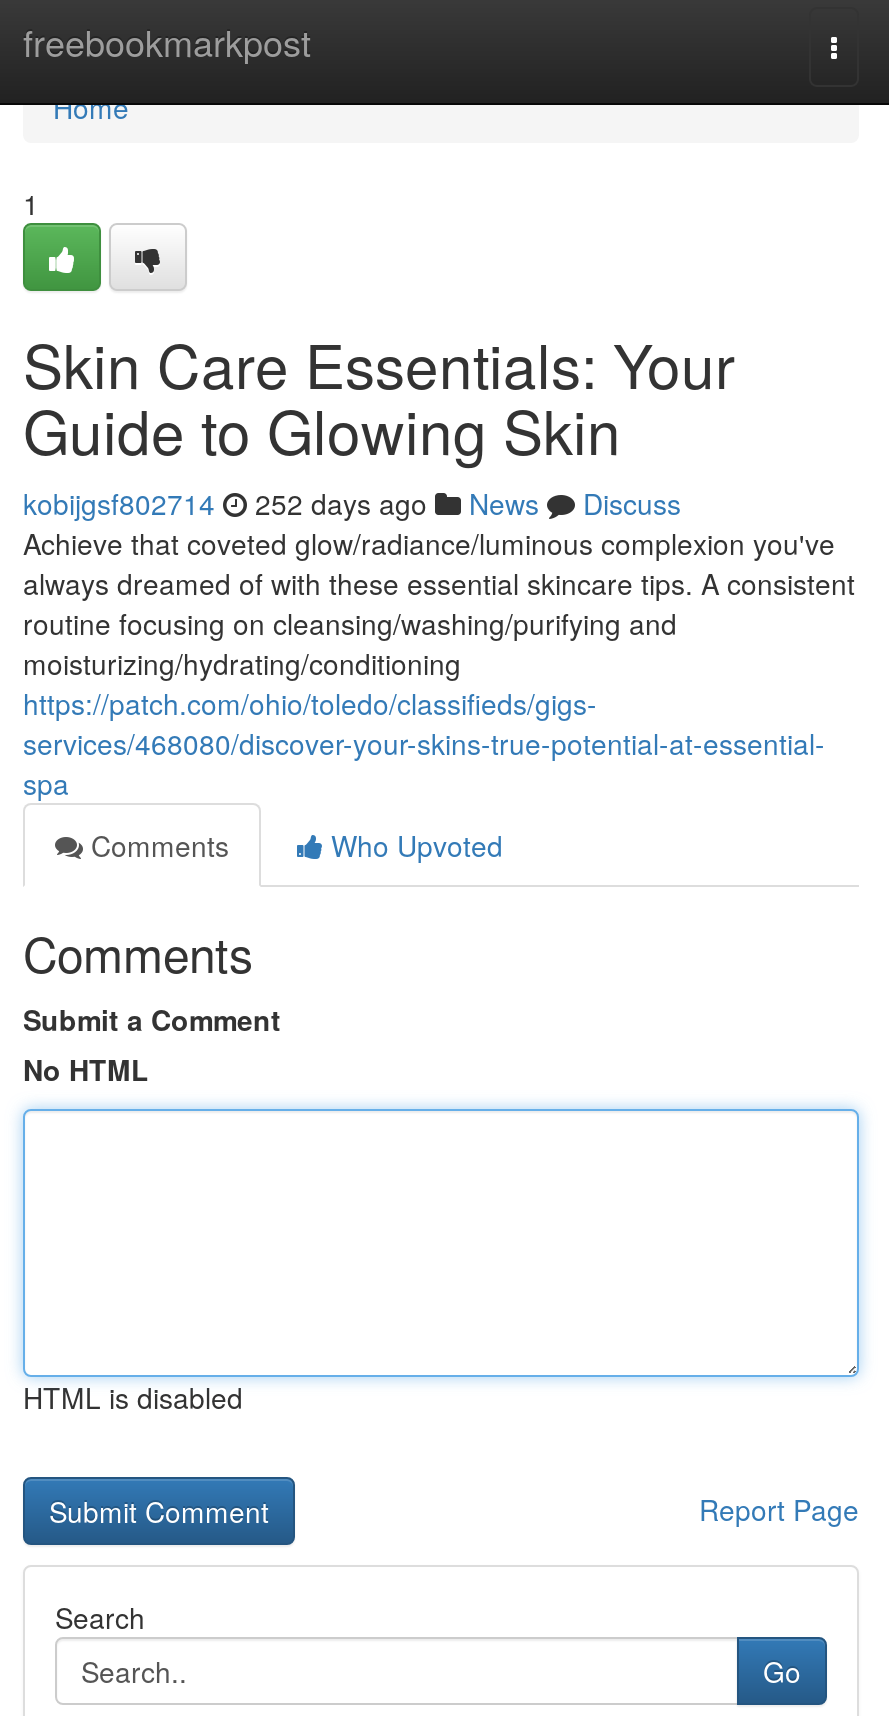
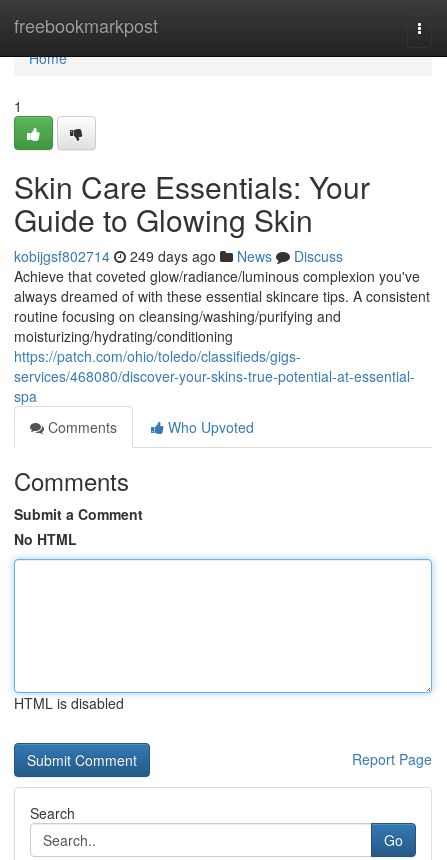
- kobijgsf802714 252 days ago News Discuss
+ kobijgsf802714 249 days ago News Discuss
